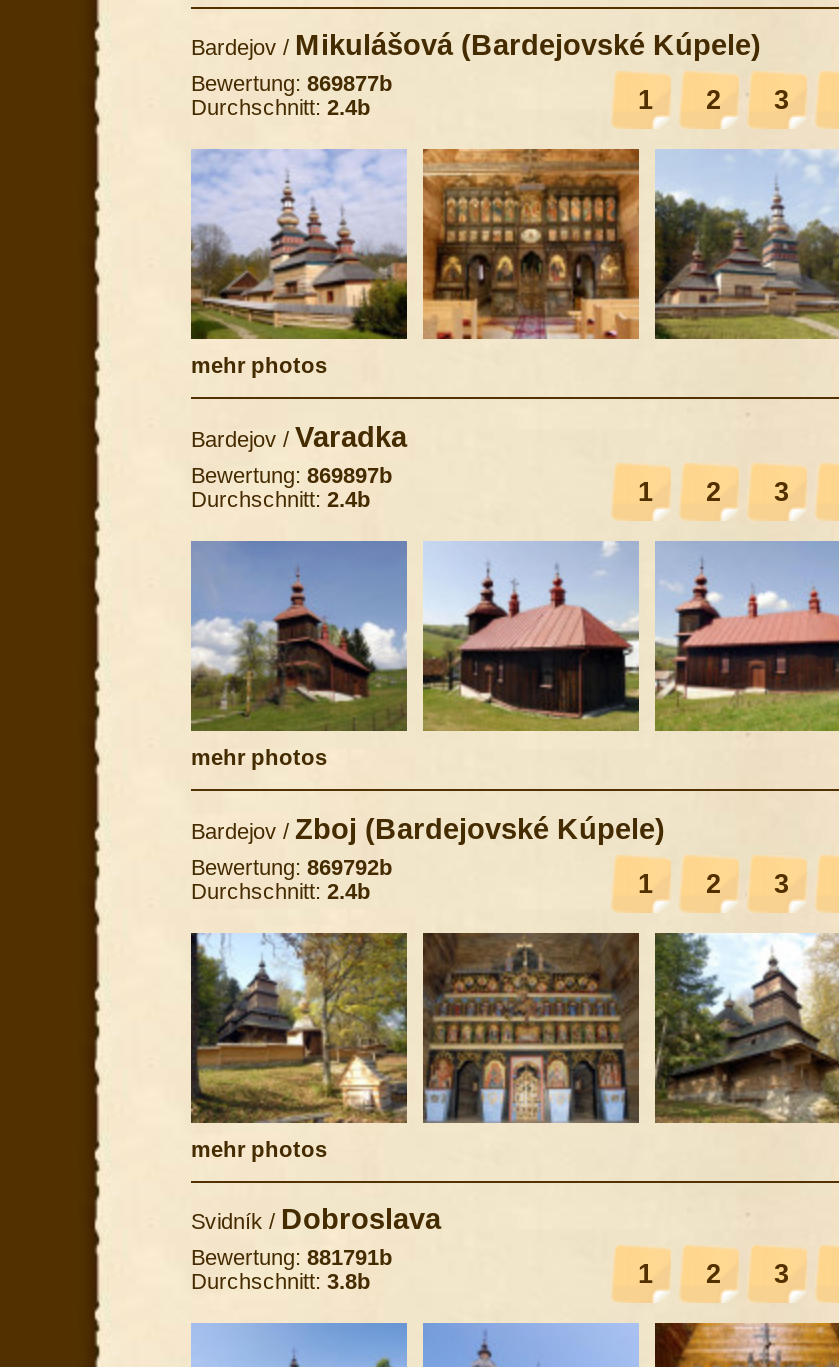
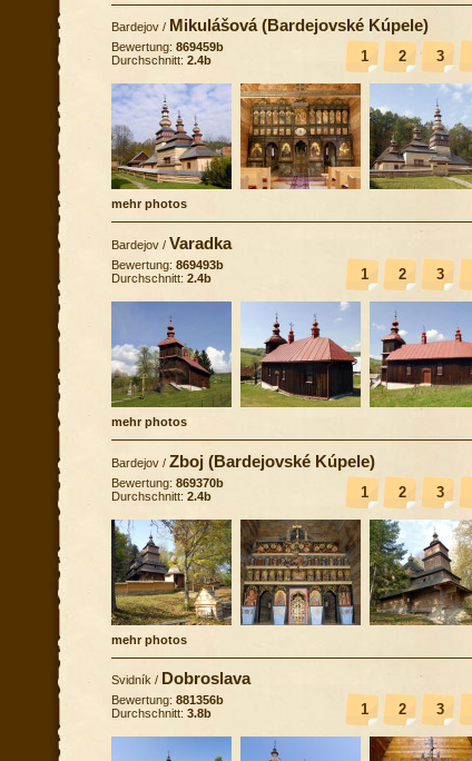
- Bewertung: 869877b
+ Bewertung: 869459b

- Bewertung: 869897b
+ Bewertung: 869493b

- Bewertung: 869792b
+ Bewertung: 869370b

- Bewertung: 881791b
+ Bewertung: 881356b
